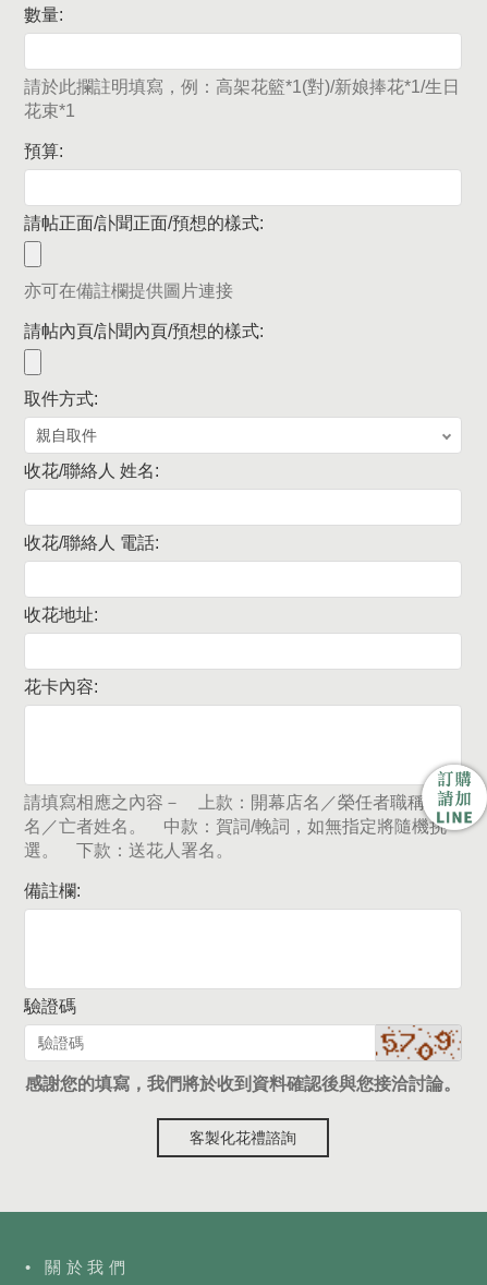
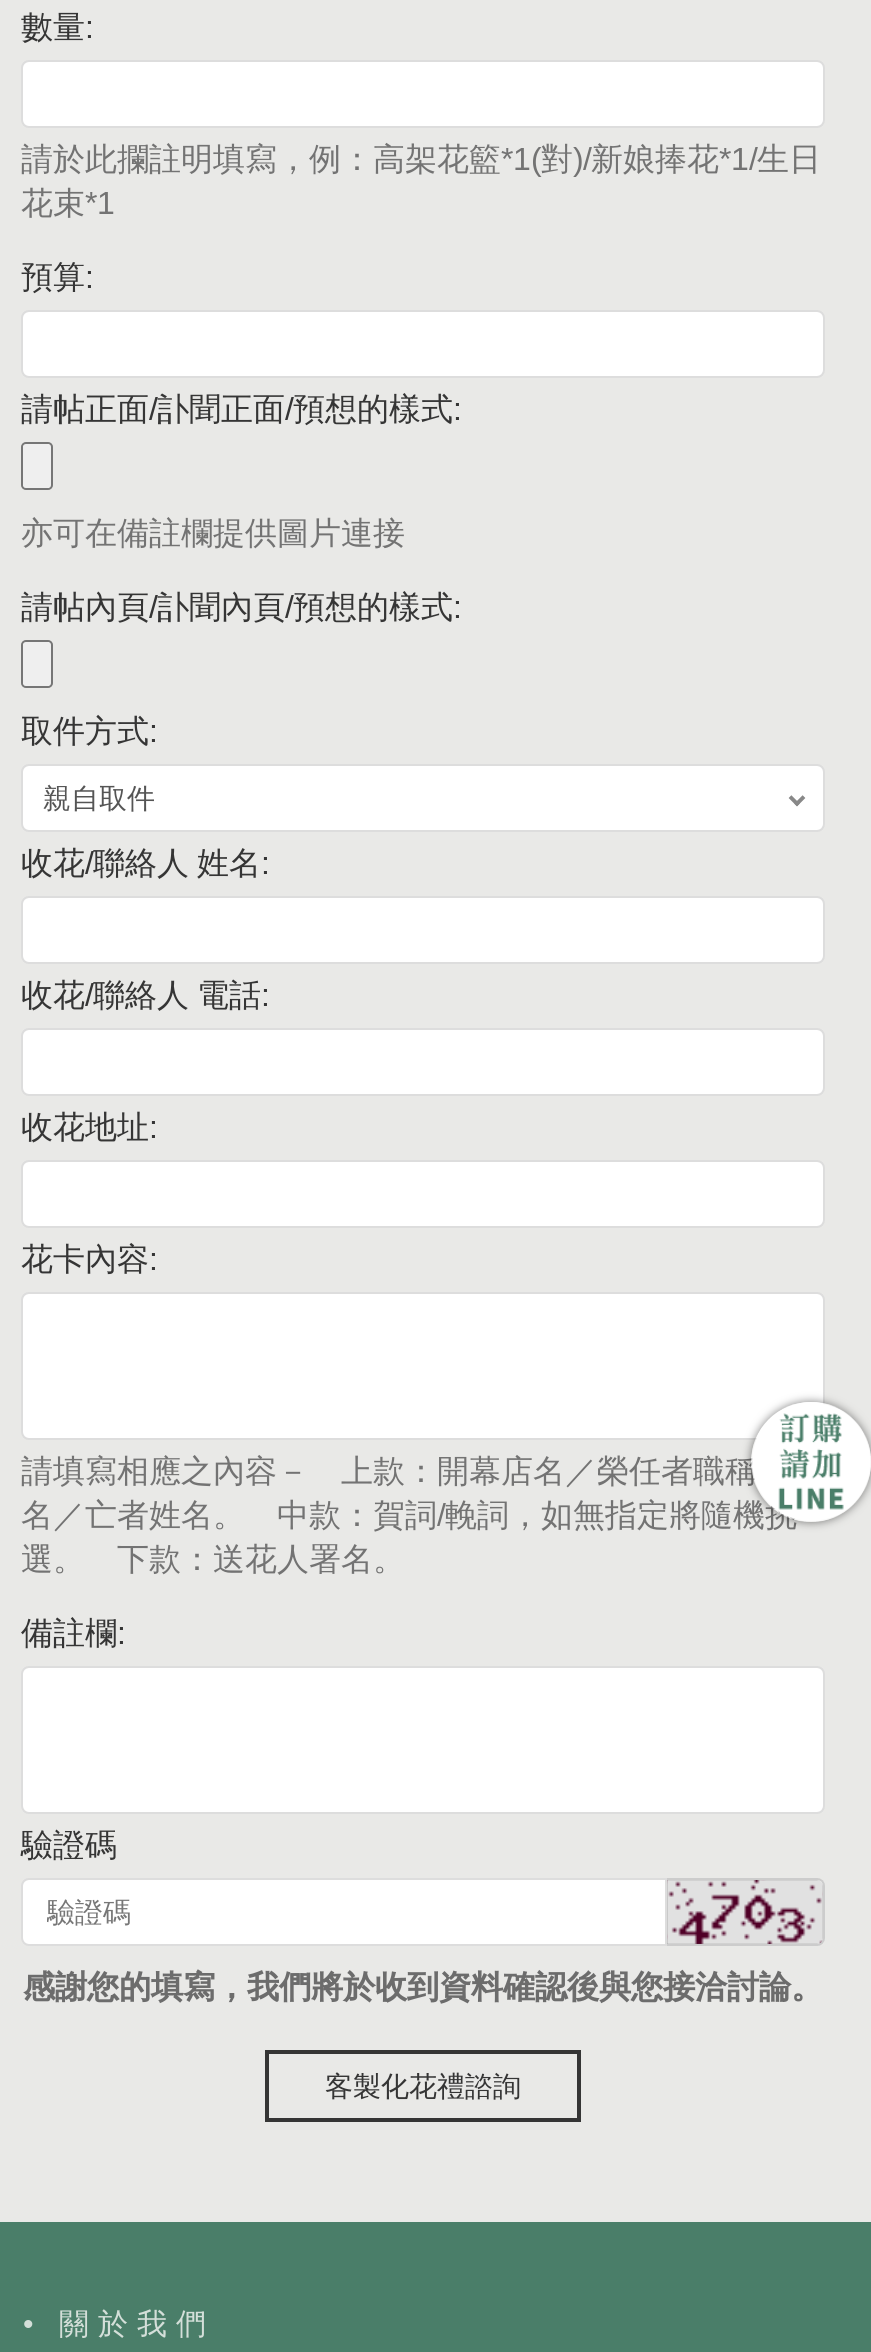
- [image]
+ [image]
